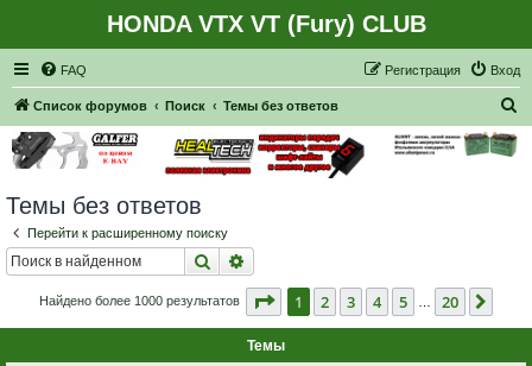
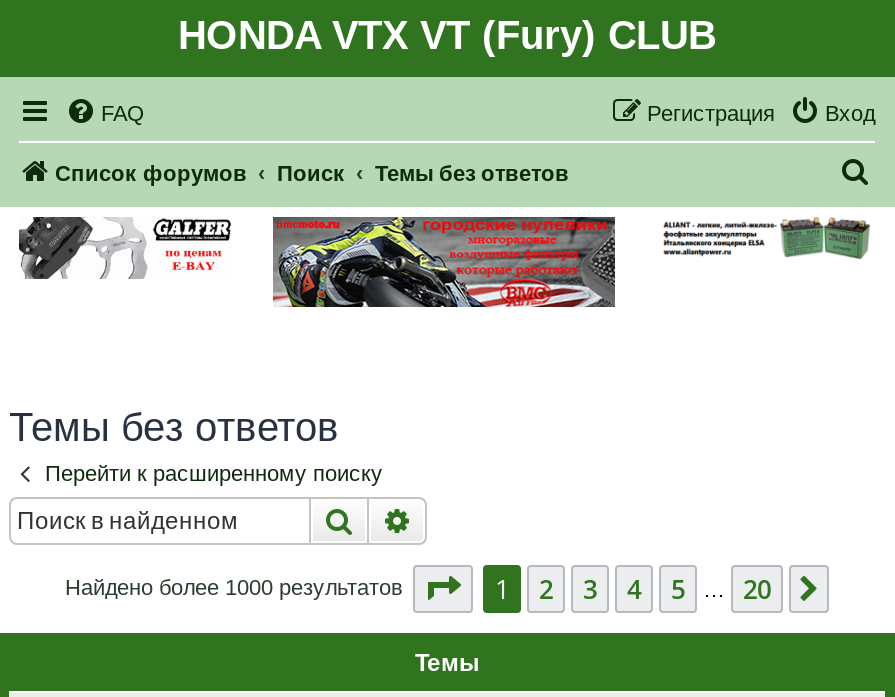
- [image]
+ [image]
